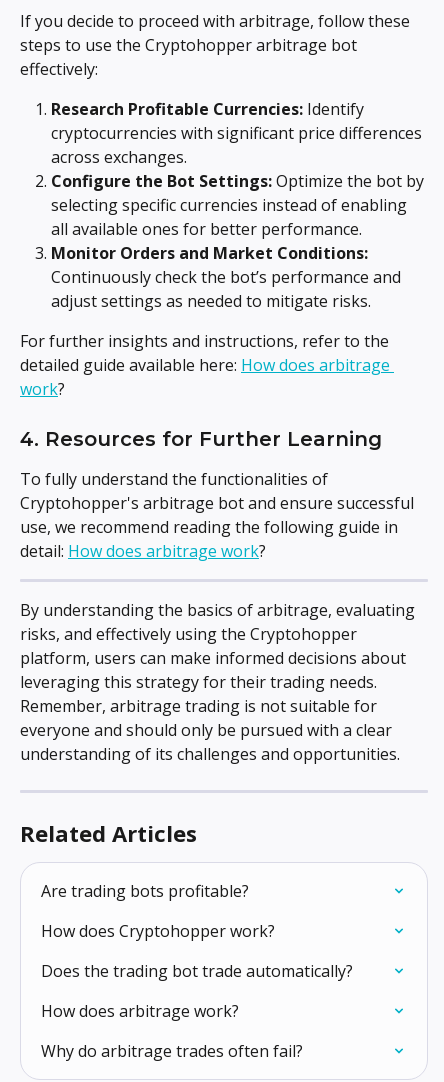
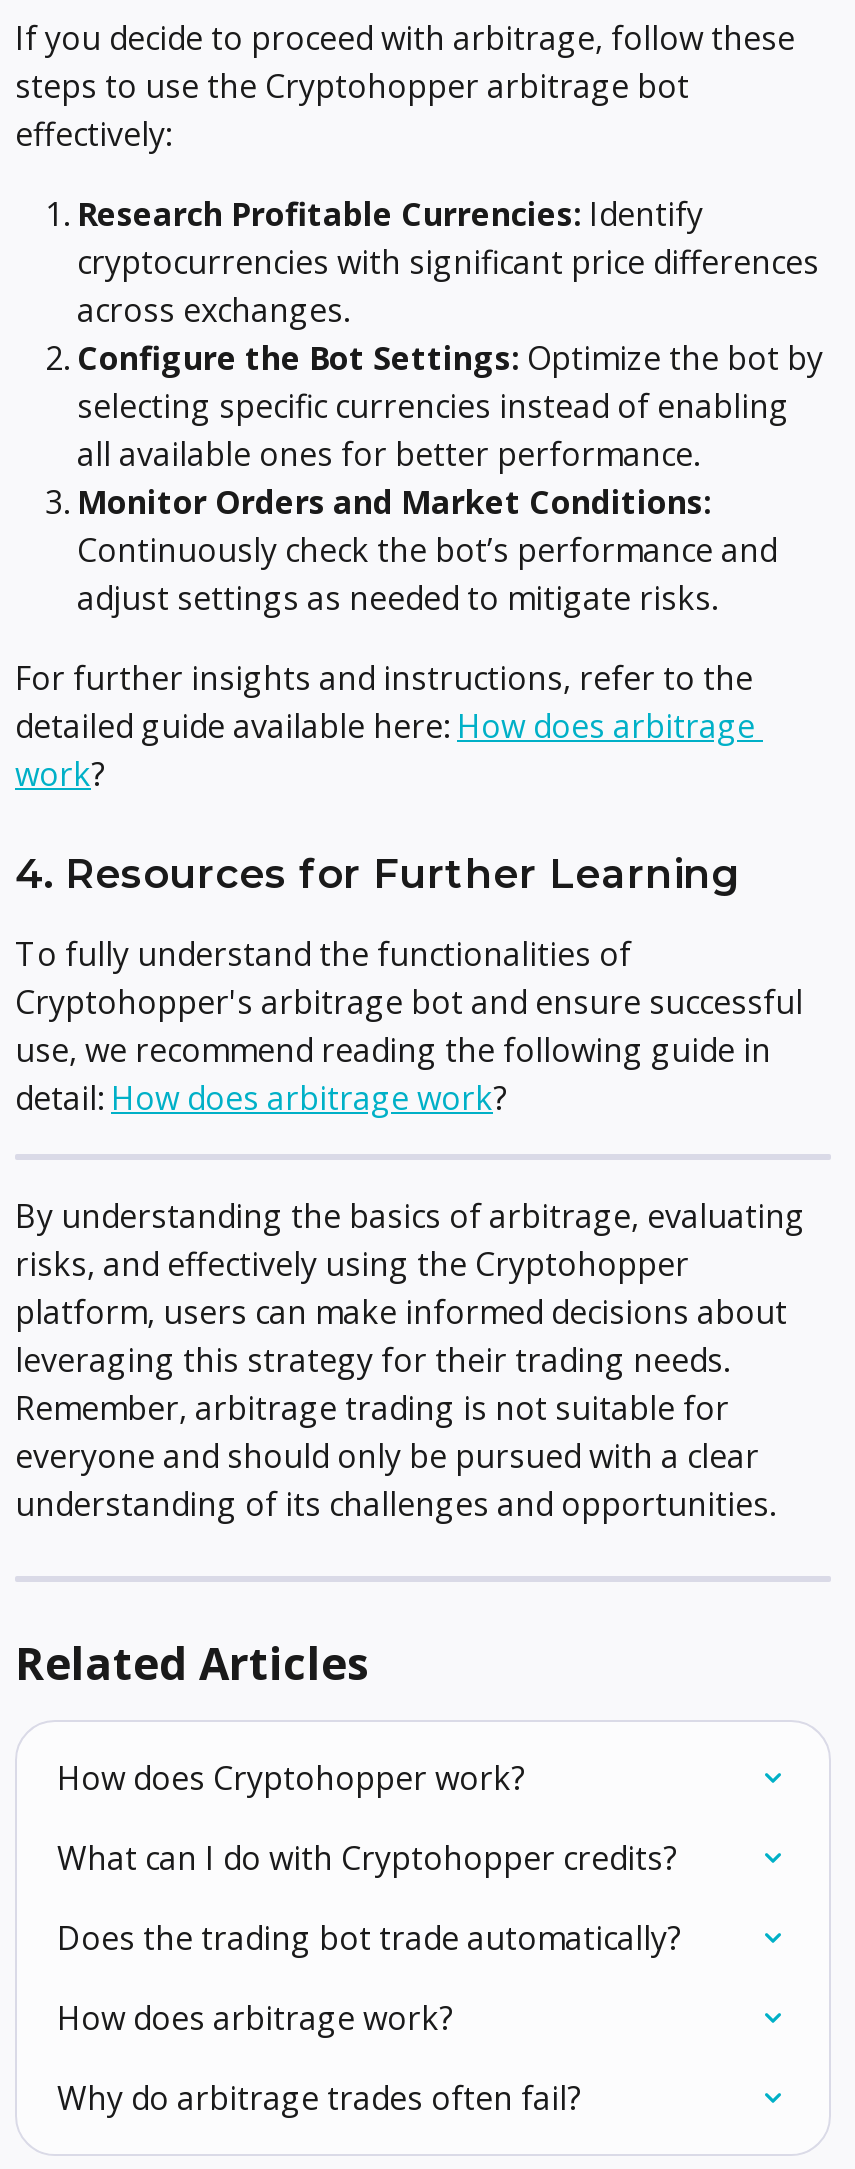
- Are trading bots profitable?

moved up: How does Cryptohopper work?

+ What can I do with Cryptohopper credits?
